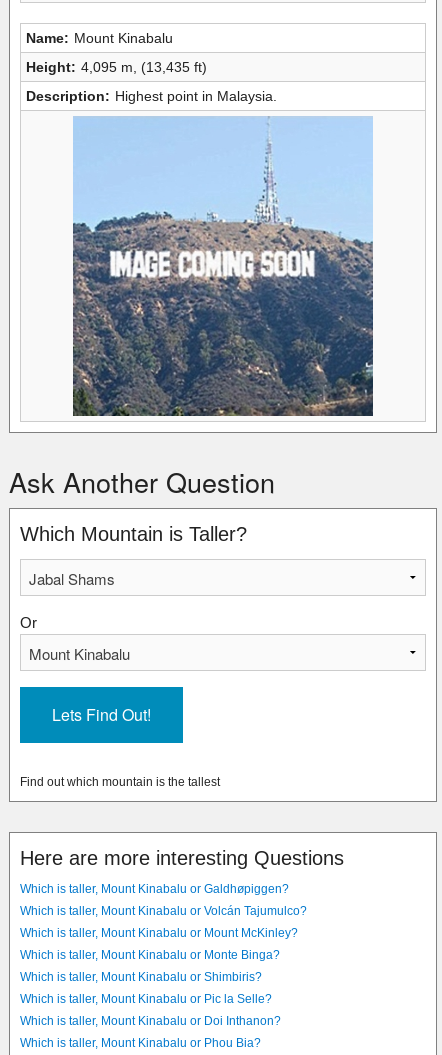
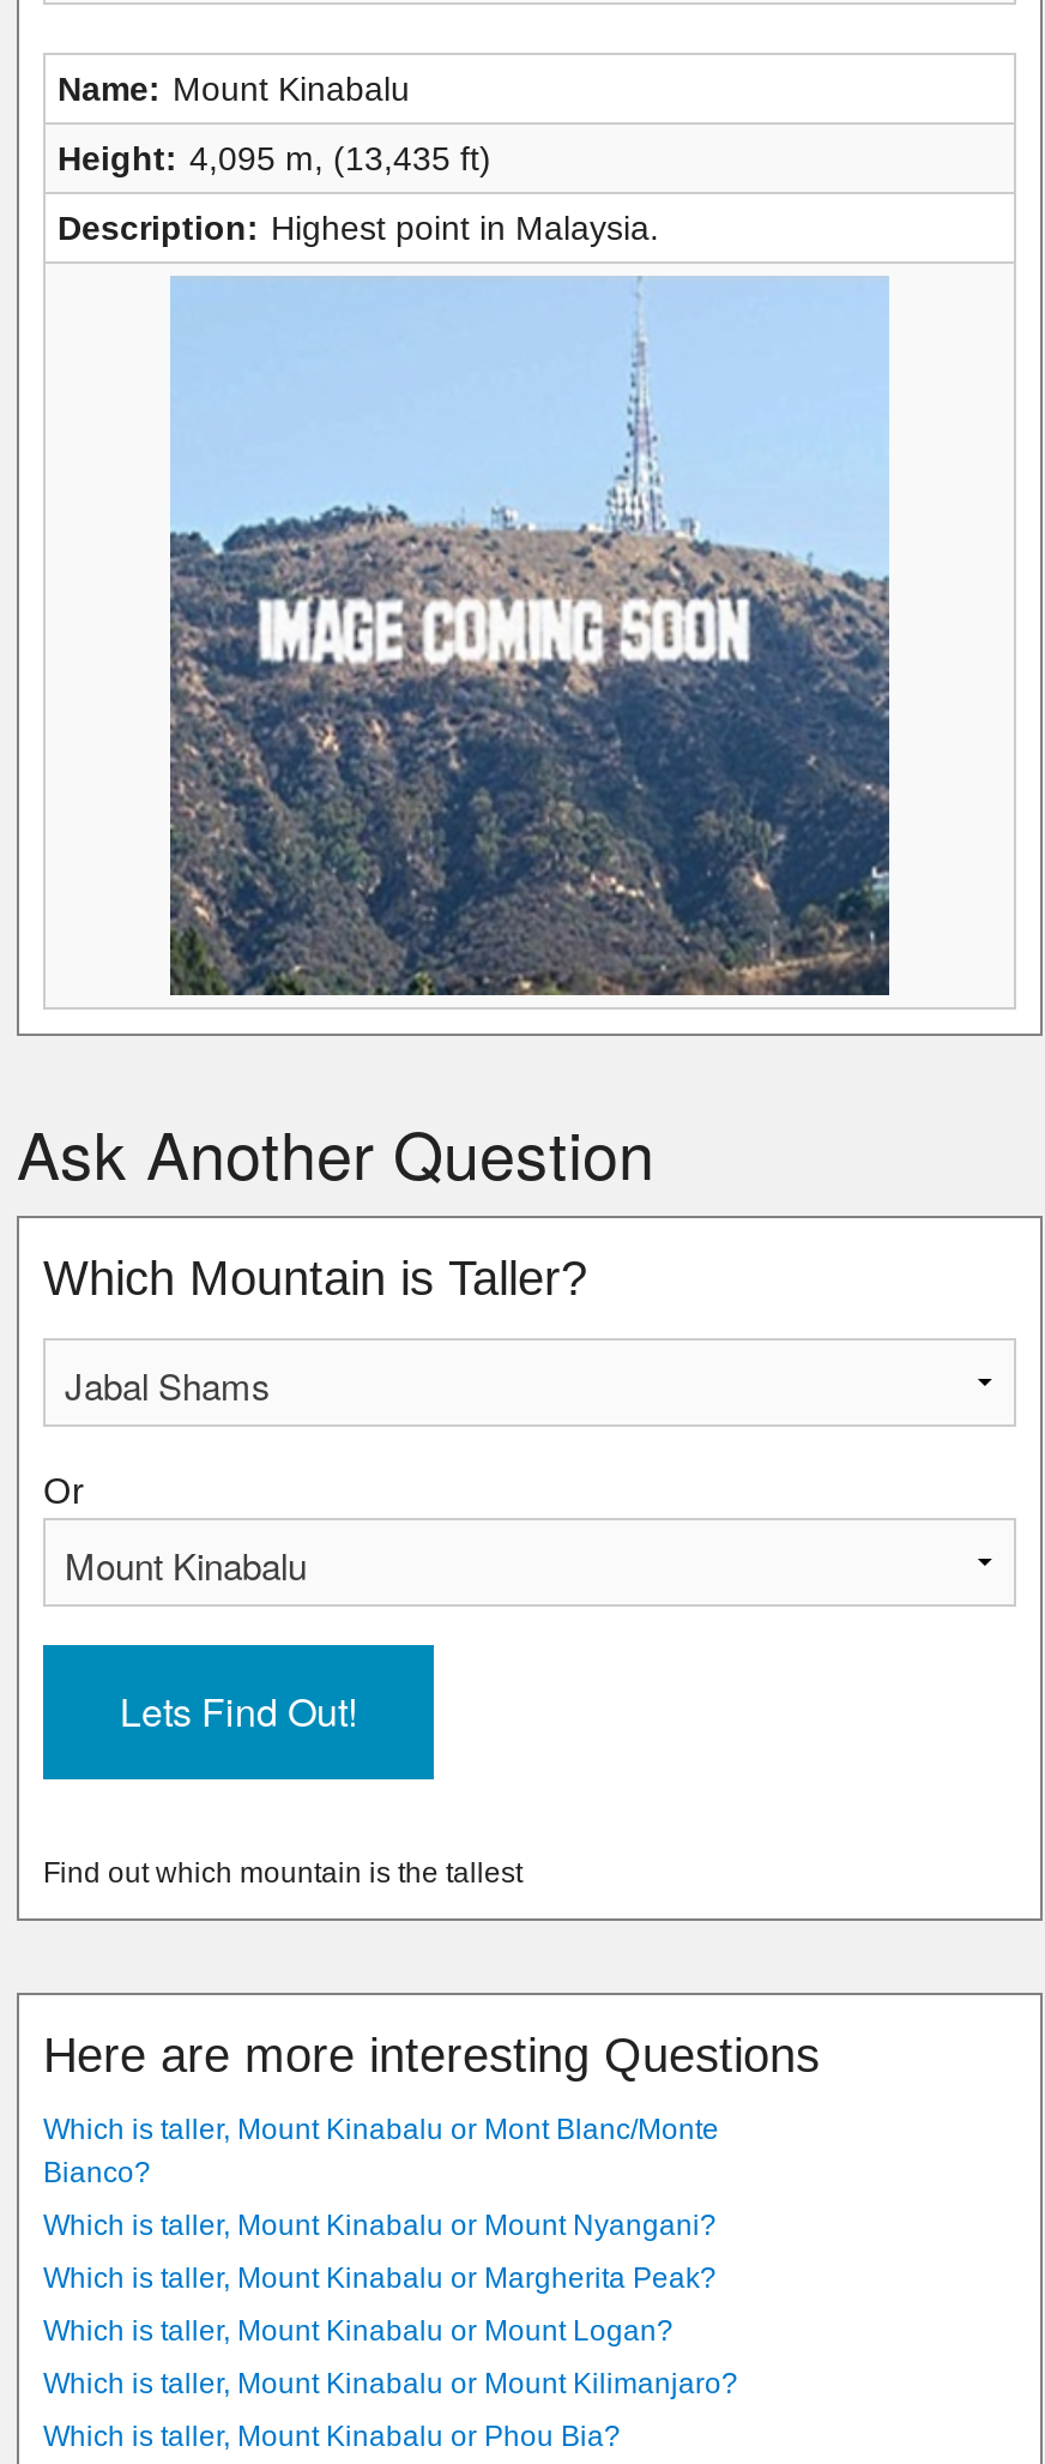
- Which is taller, Mount Kinabalu or Galdhøpiggen?
- Which is taller, Mount Kinabalu or Volcán Tajumulco?
- Which is taller, Mount Kinabalu or Mount McKinley?
- Which is taller, Mount Kinabalu or Monte Binga?
- Which is taller, Mount Kinabalu or Shimbiris?
- Which is taller, Mount Kinabalu or Pic la Selle?
- Which is taller, Mount Kinabalu or Doi Inthanon?
+ Which is taller, Mount Kinabalu or Mont Blanc/Monte
+ Bianco?
+ Which is taller, Mount Kinabalu or Mount Nyangani?
+ Which is taller, Mount Kinabalu or Margherita Peak?
+ Which is taller, Mount Kinabalu or Mount Logan?
+ Which is taller, Mount Kinabalu or Mount Kilimanjaro?
